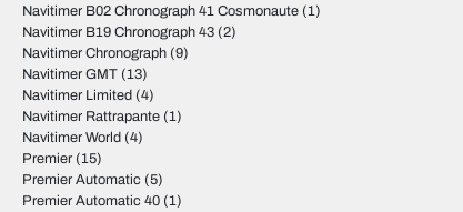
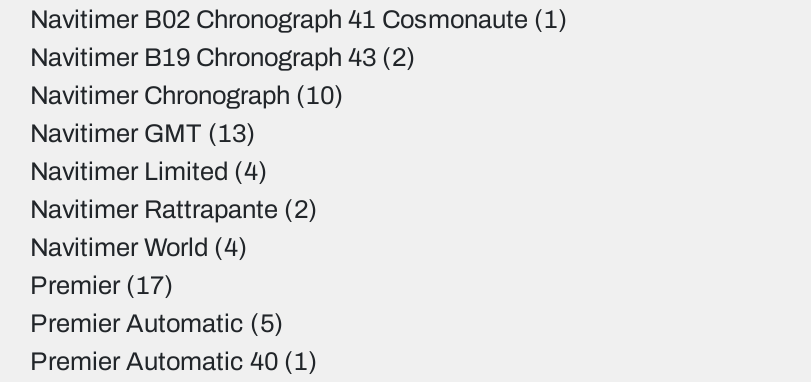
- Navitimer Chronograph (9)
+ Navitimer Chronograph (10)

- Navitimer Rattrapante (1)
+ Navitimer Rattrapante (2)

- Premier (15)
+ Premier (17)
